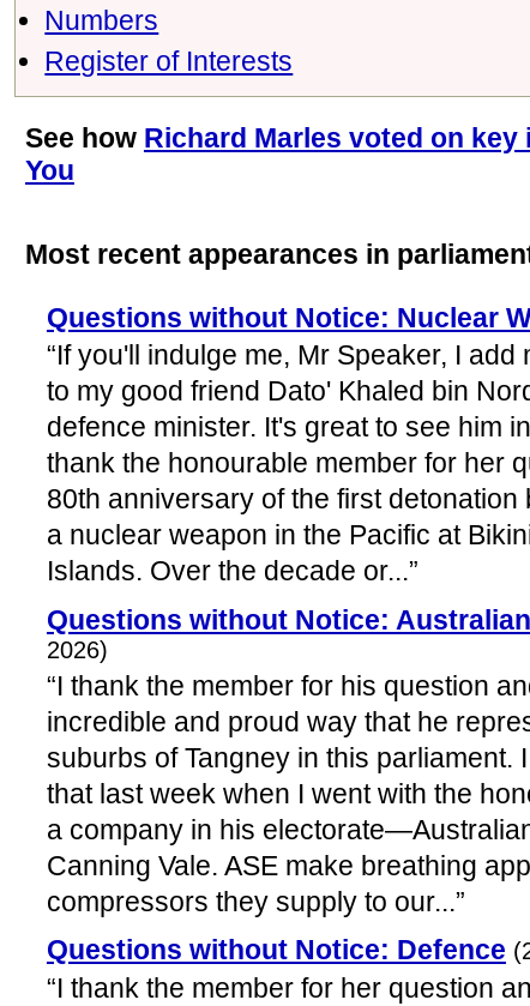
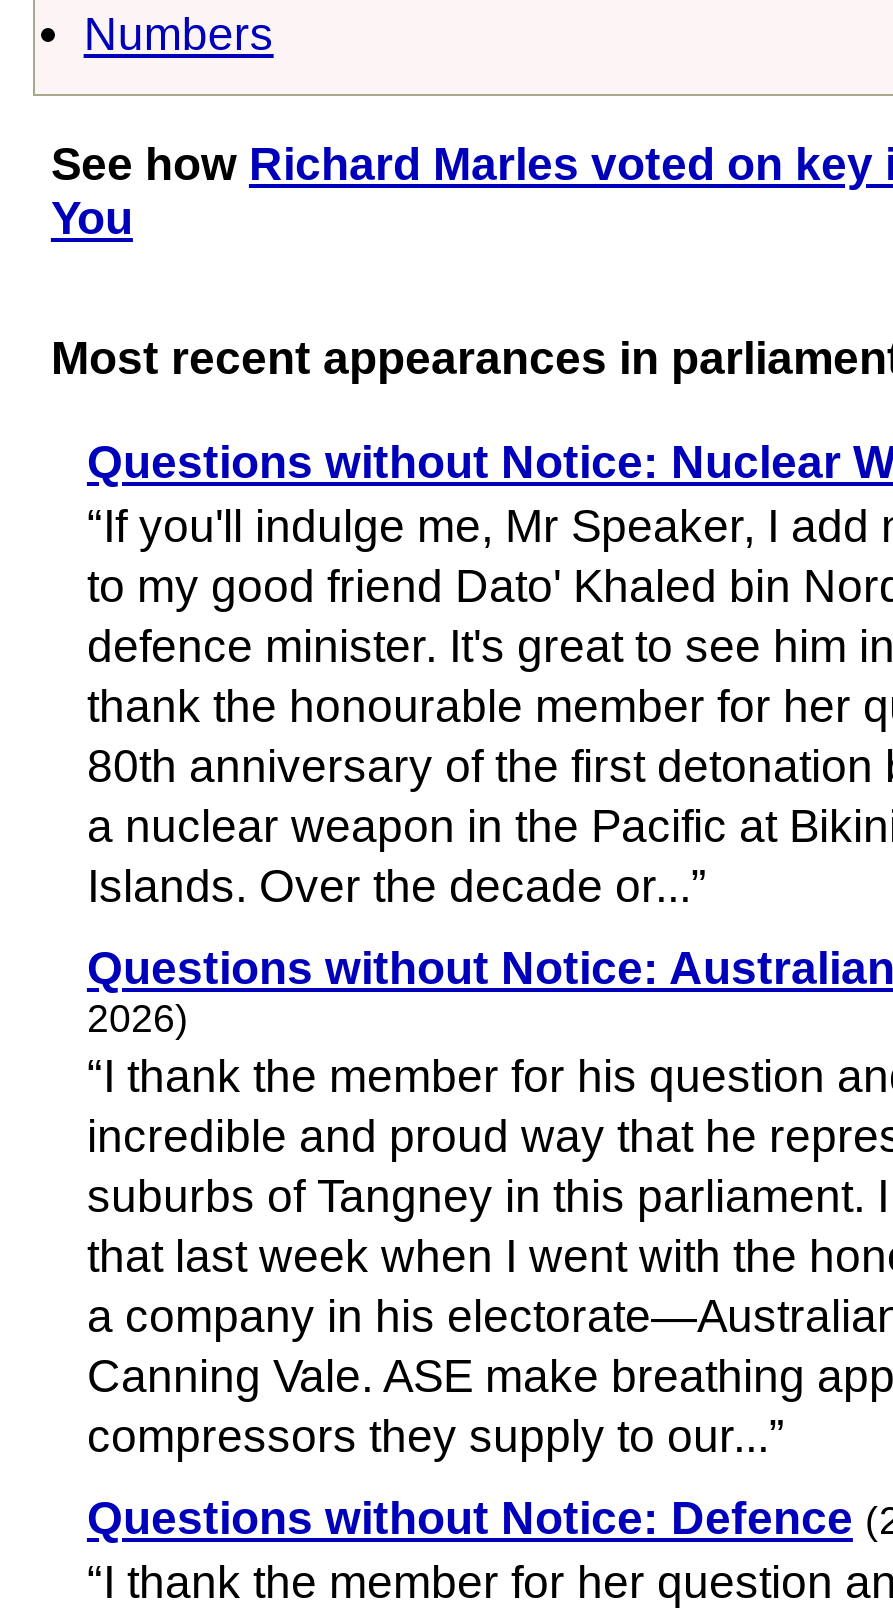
- Register of Interests
